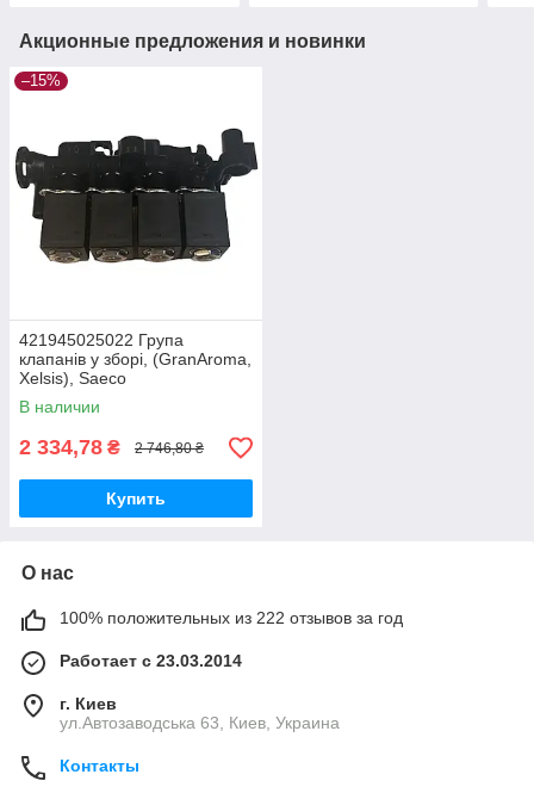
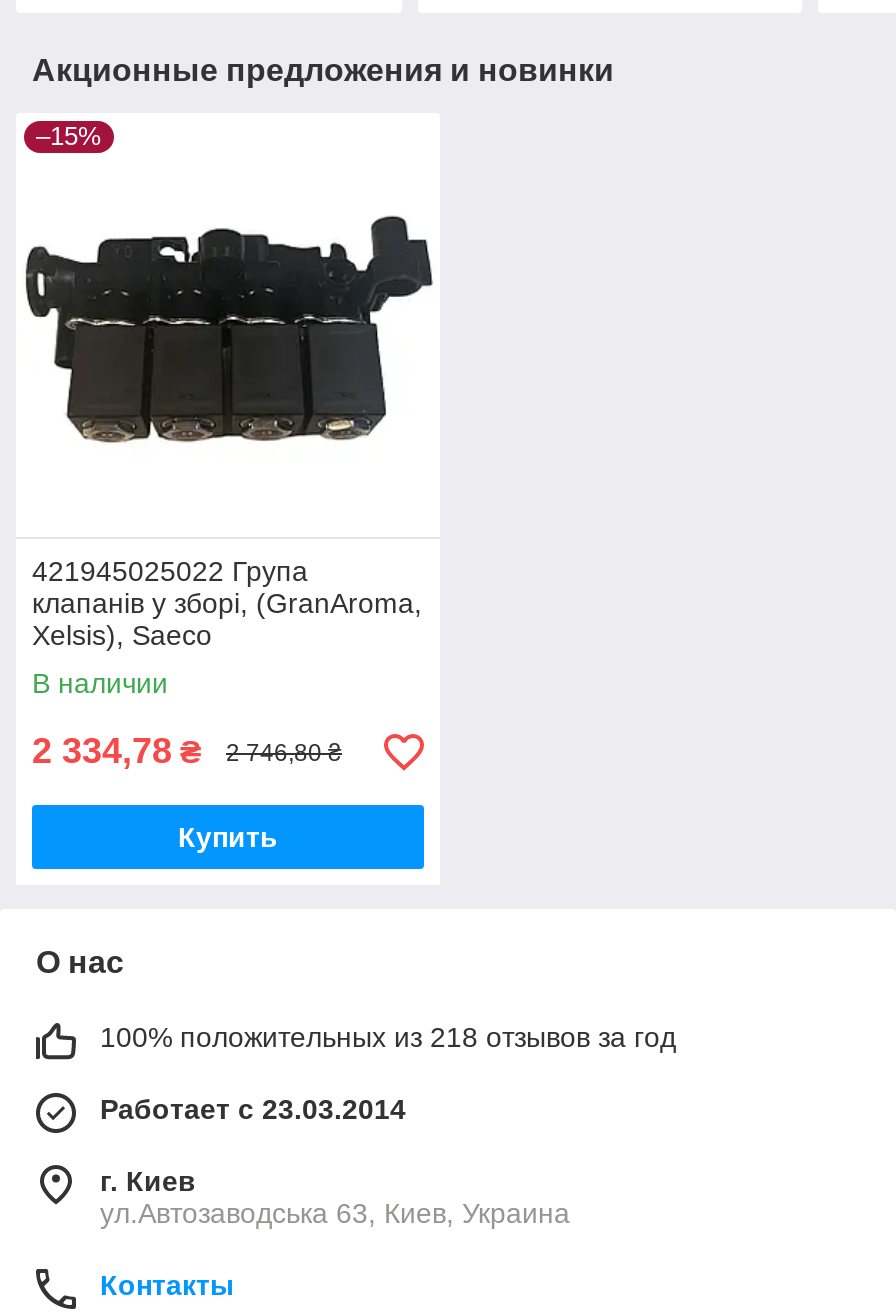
- 100% положительных из 222 отзывов за год
+ 100% положительных из 218 отзывов за год
